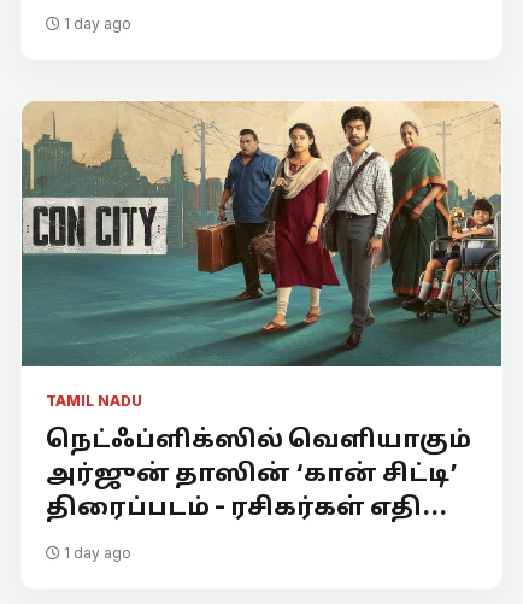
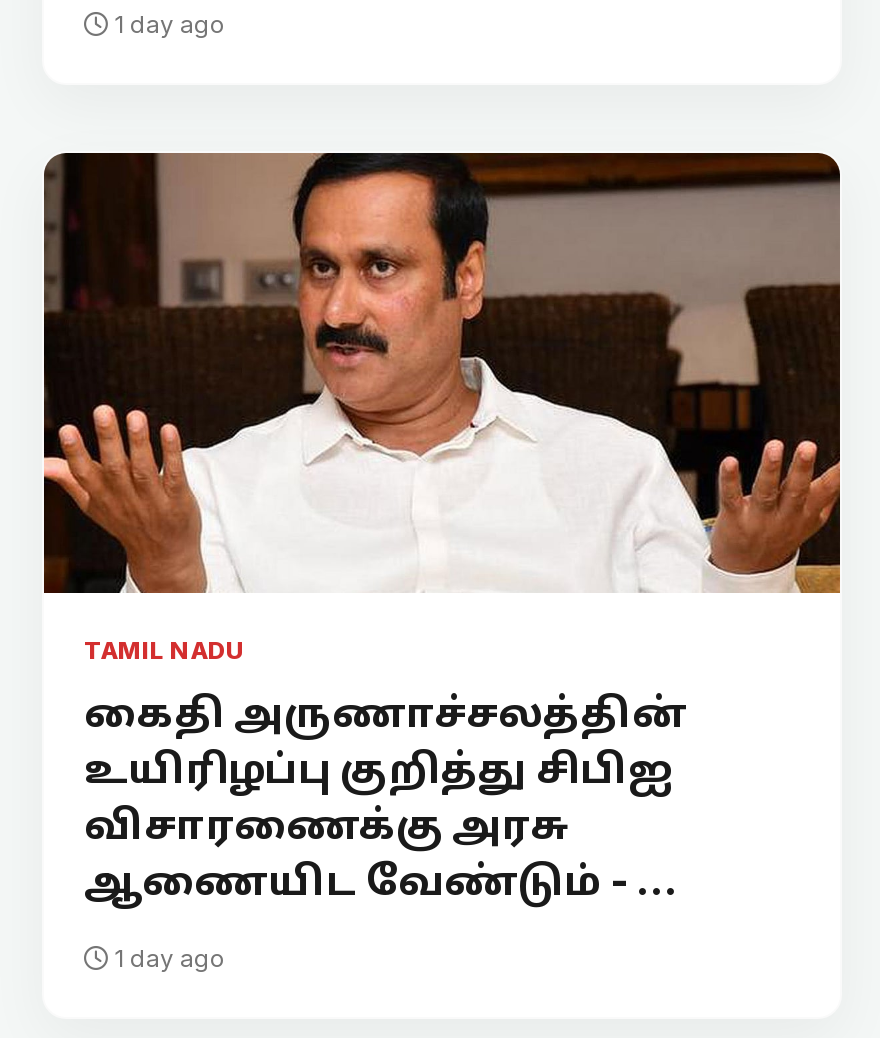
- [image]
+ [image]

- நெட்ஃப்ளிக்ஸில் வெளியாகும்
- அர்ஜுன் தாஸின் ‘கான் சிட்டி’
- திரைப்படம் - ரசிகர்கள் எதி...
+ கைதி அருணாச்சலத்தின்
+ உயிரிழப்பு குறித்து சிபிஐ
+ விசாரணைக்கு அரசு
+ ஆணையிட வேண்டும் - ...
